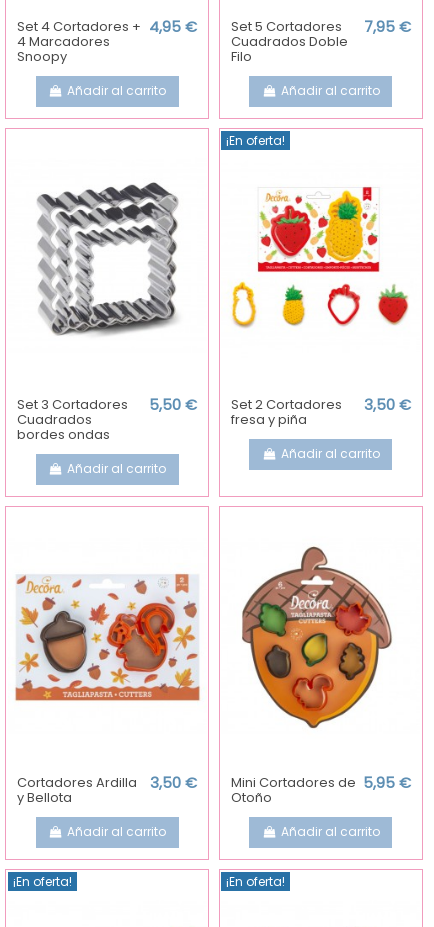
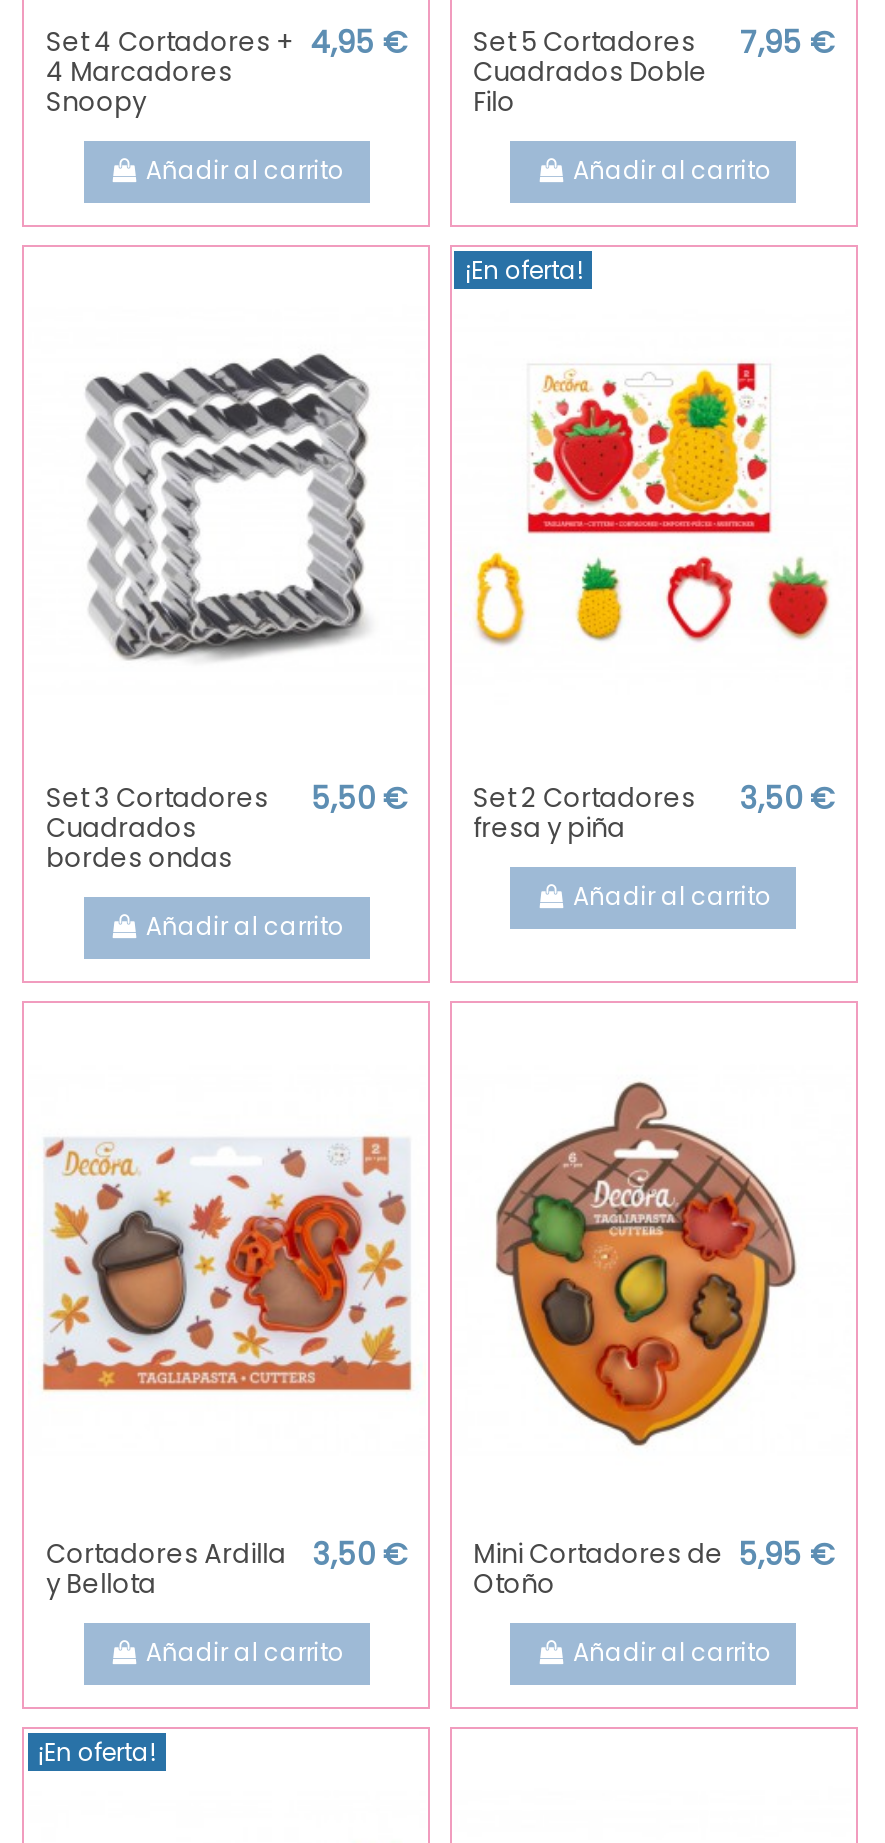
- ¡En oferta!
